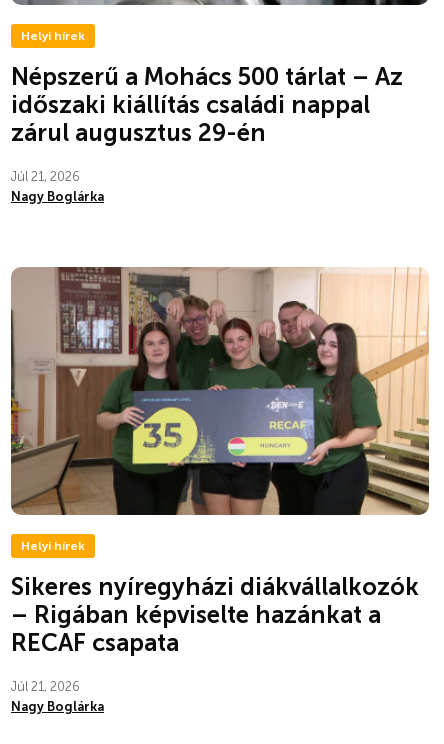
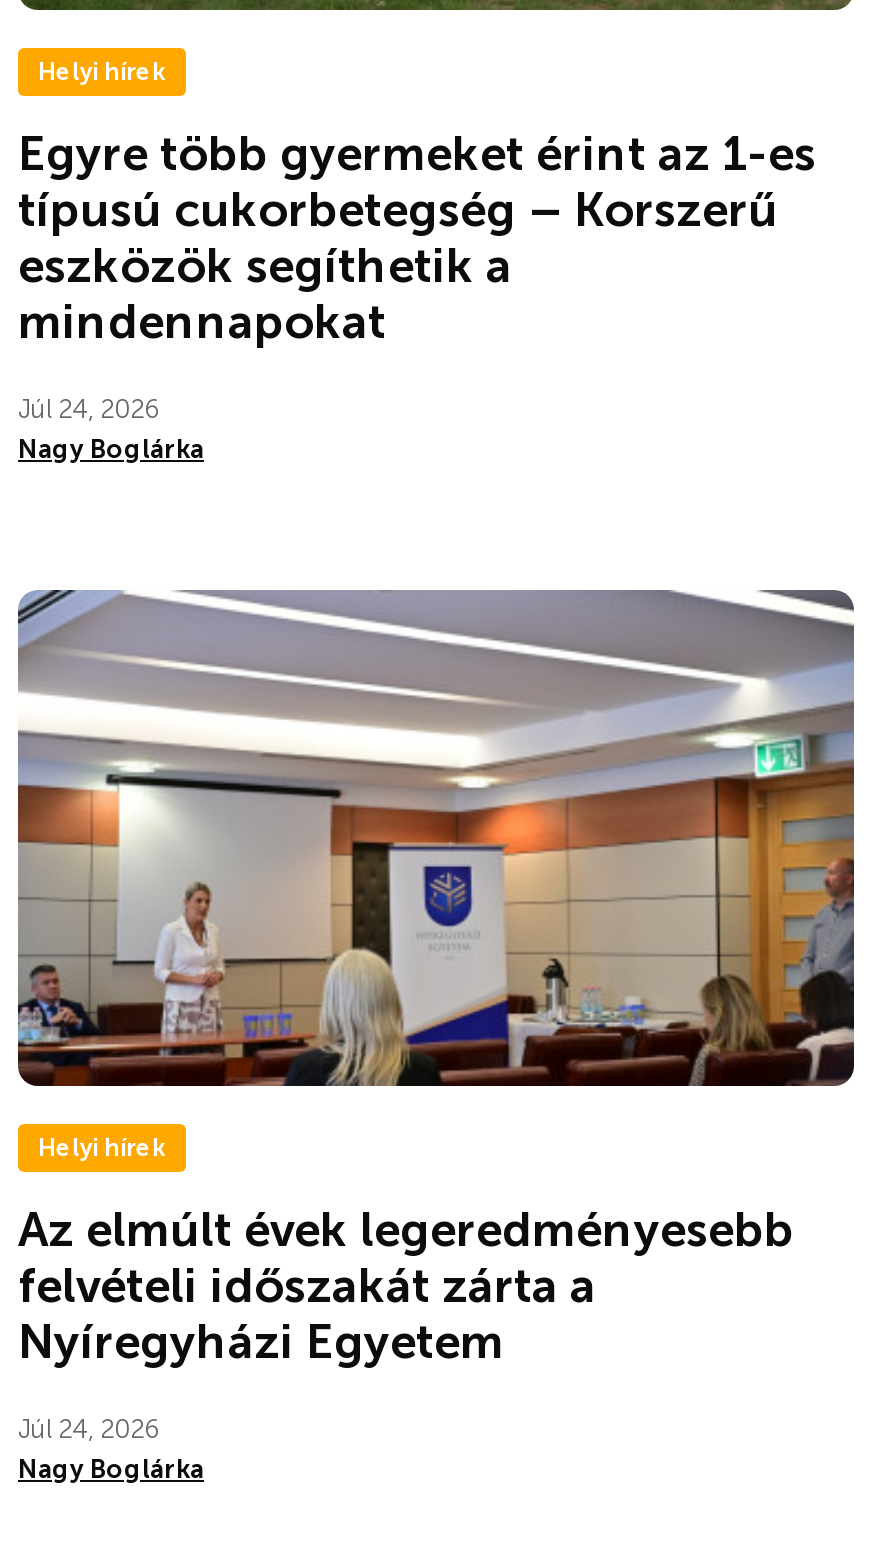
- Népszerű a Mohács 500 tárlat – Az
- időszaki kiállítás családi nappal
- zárul augusztus 29-én
+ Egyre több gyermeket érint az 1-es
+ típusú cukorbetegség – Korszerű
+ eszközök segíthetik a
+ mindennapokat

- Júl 21, 2026
+ Júl 24, 2026

- [image]
+ [image]

- Sikeres nyíregyházi diákvállalkozók
- – Rigában képviselte hazánkat a
- RECAF csapata
+ Az elmúlt évek legeredményesebb
+ felvételi időszakát zárta a
+ Nyíregyházi Egyetem

- Júl 21, 2026
+ Júl 24, 2026
